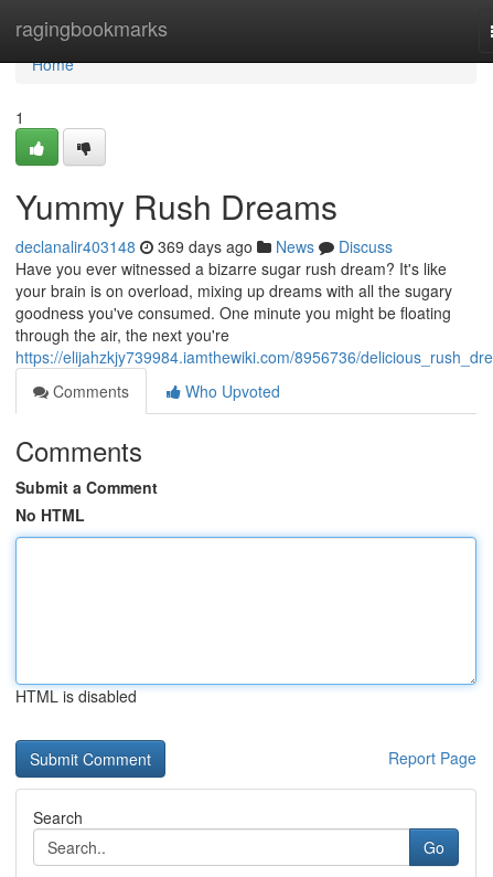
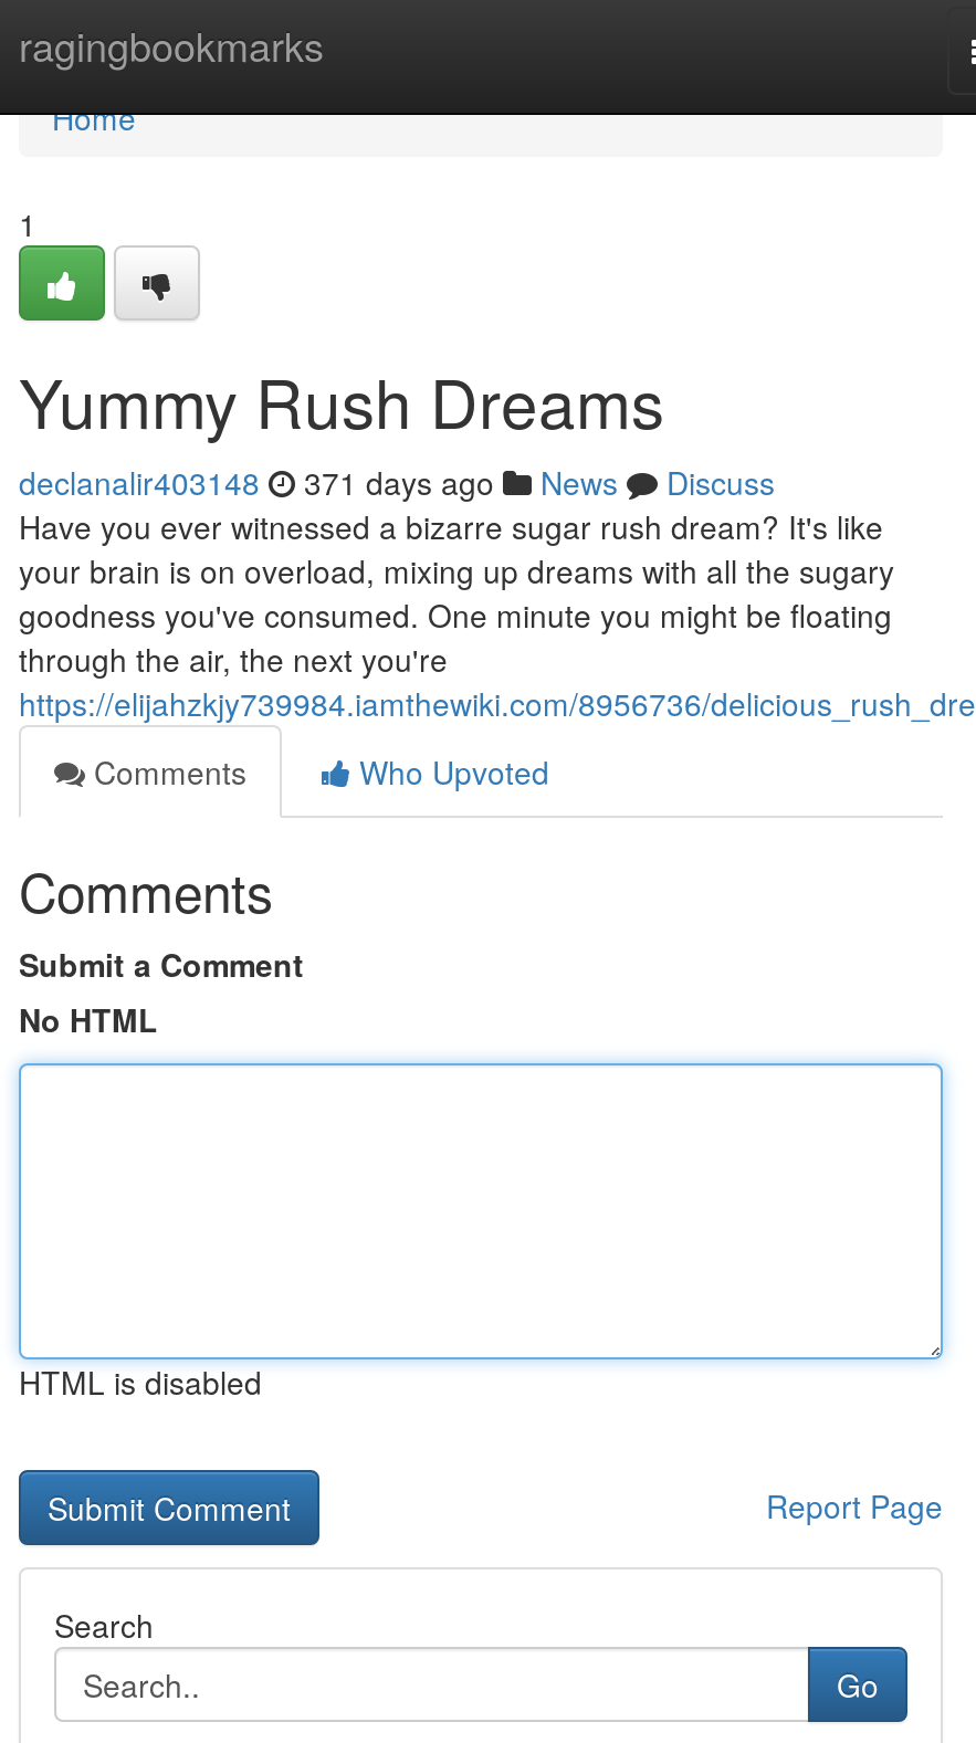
- declanalir403148 369 days ago News Discuss
+ declanalir403148 371 days ago News Discuss
